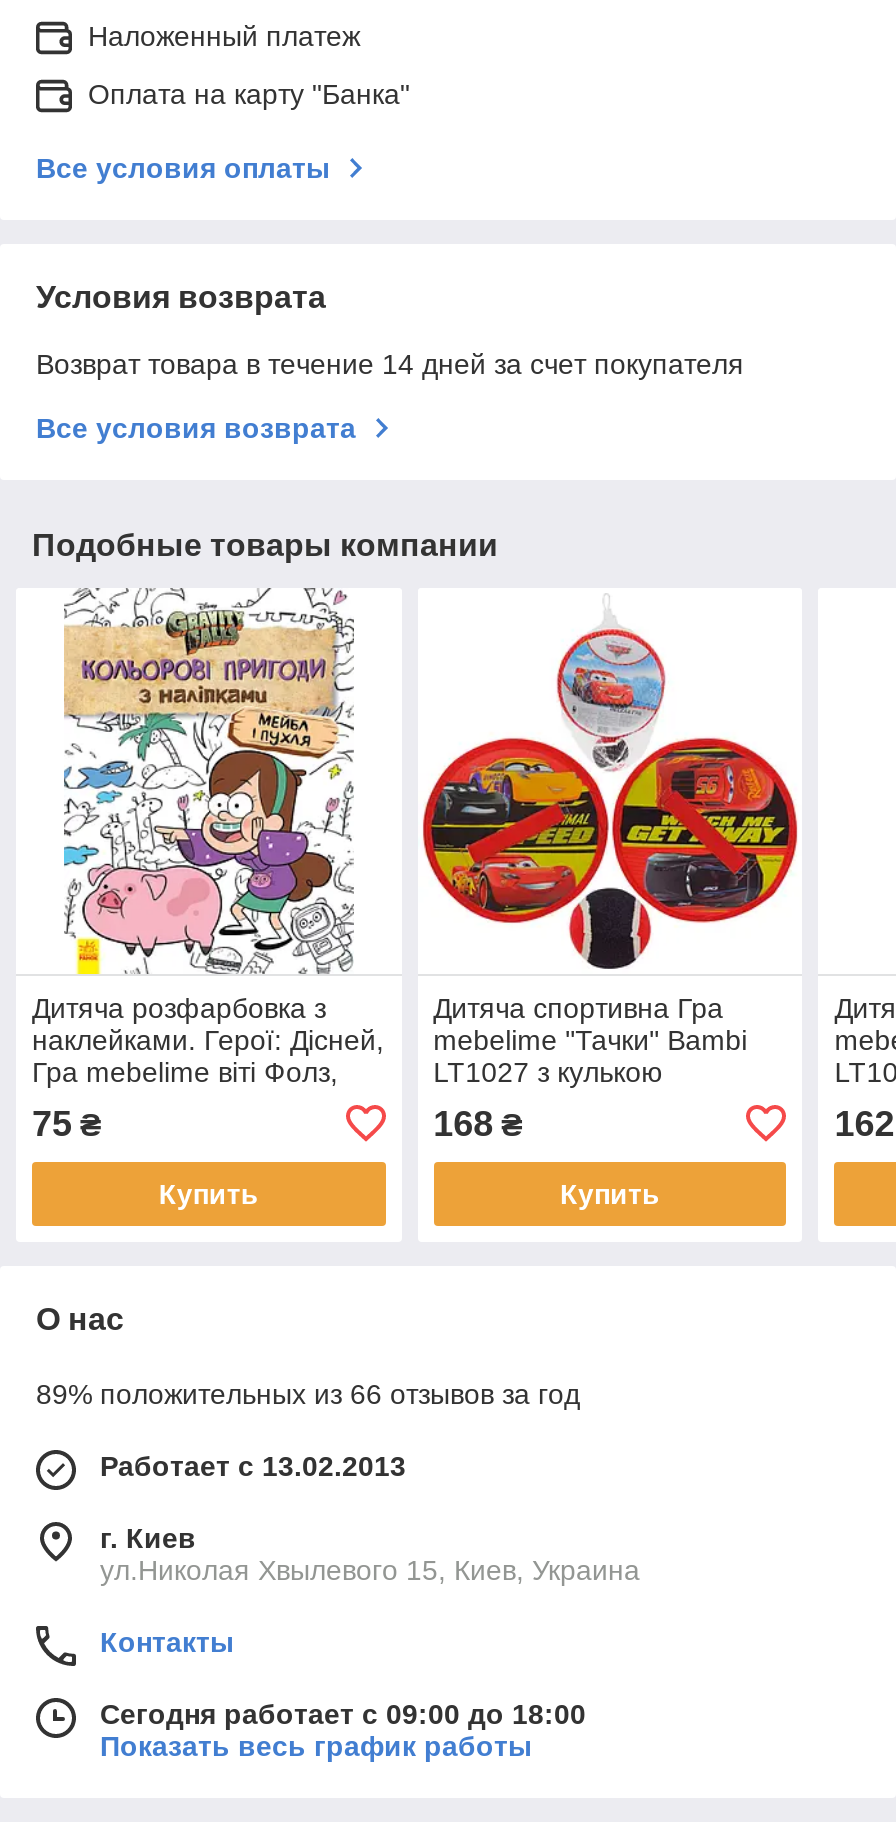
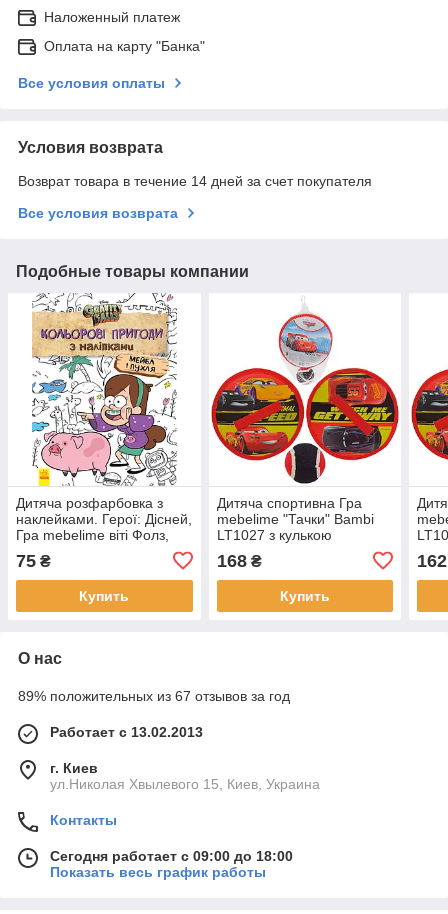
+ [image]

- 89% положительных из 66 отзывов за год
+ 89% положительных из 67 отзывов за год
